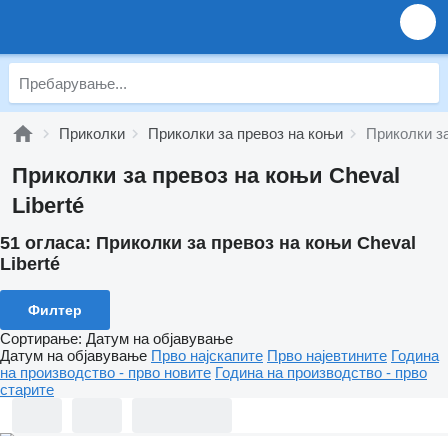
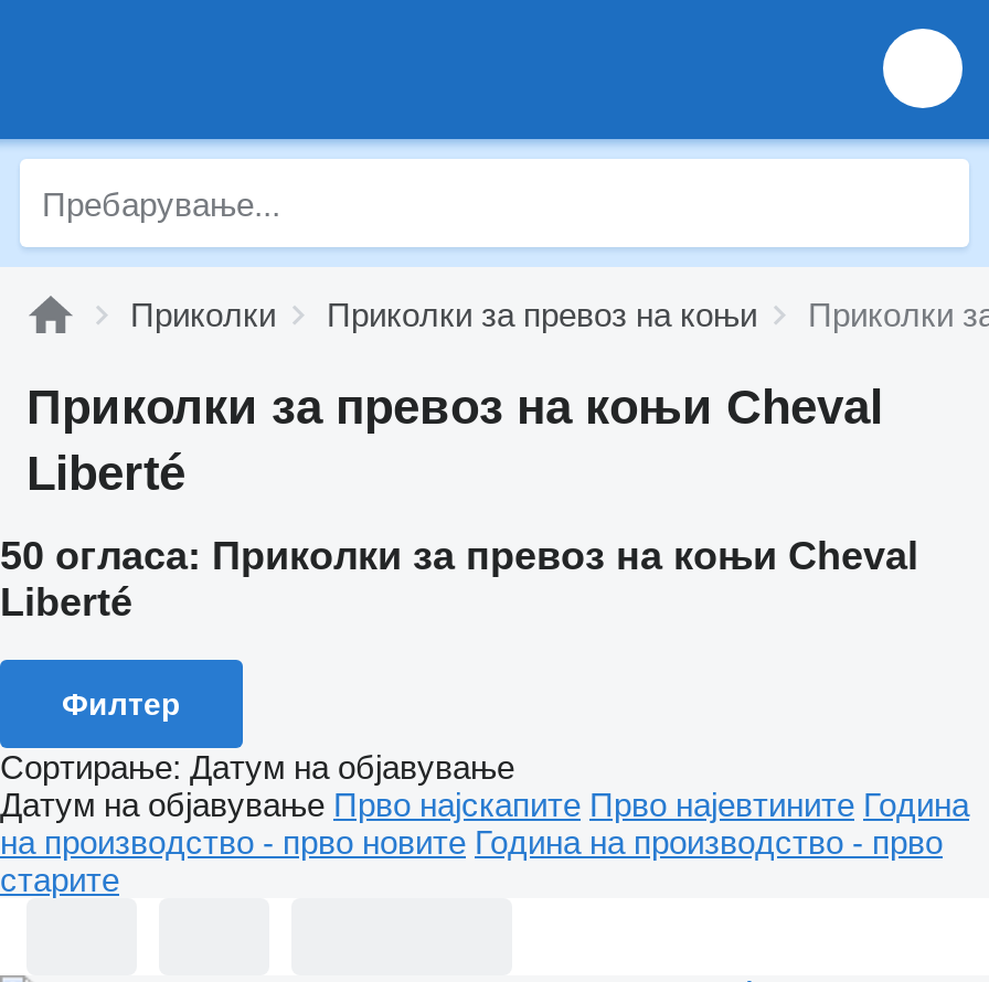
- 51 огласа: Приколки за превоз на коњи Cheval
+ 50 огласа: Приколки за превоз на коњи Cheval
